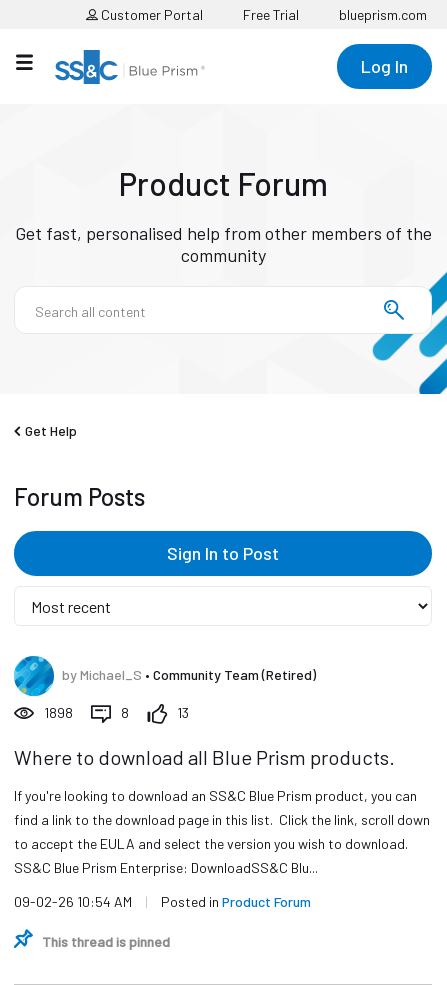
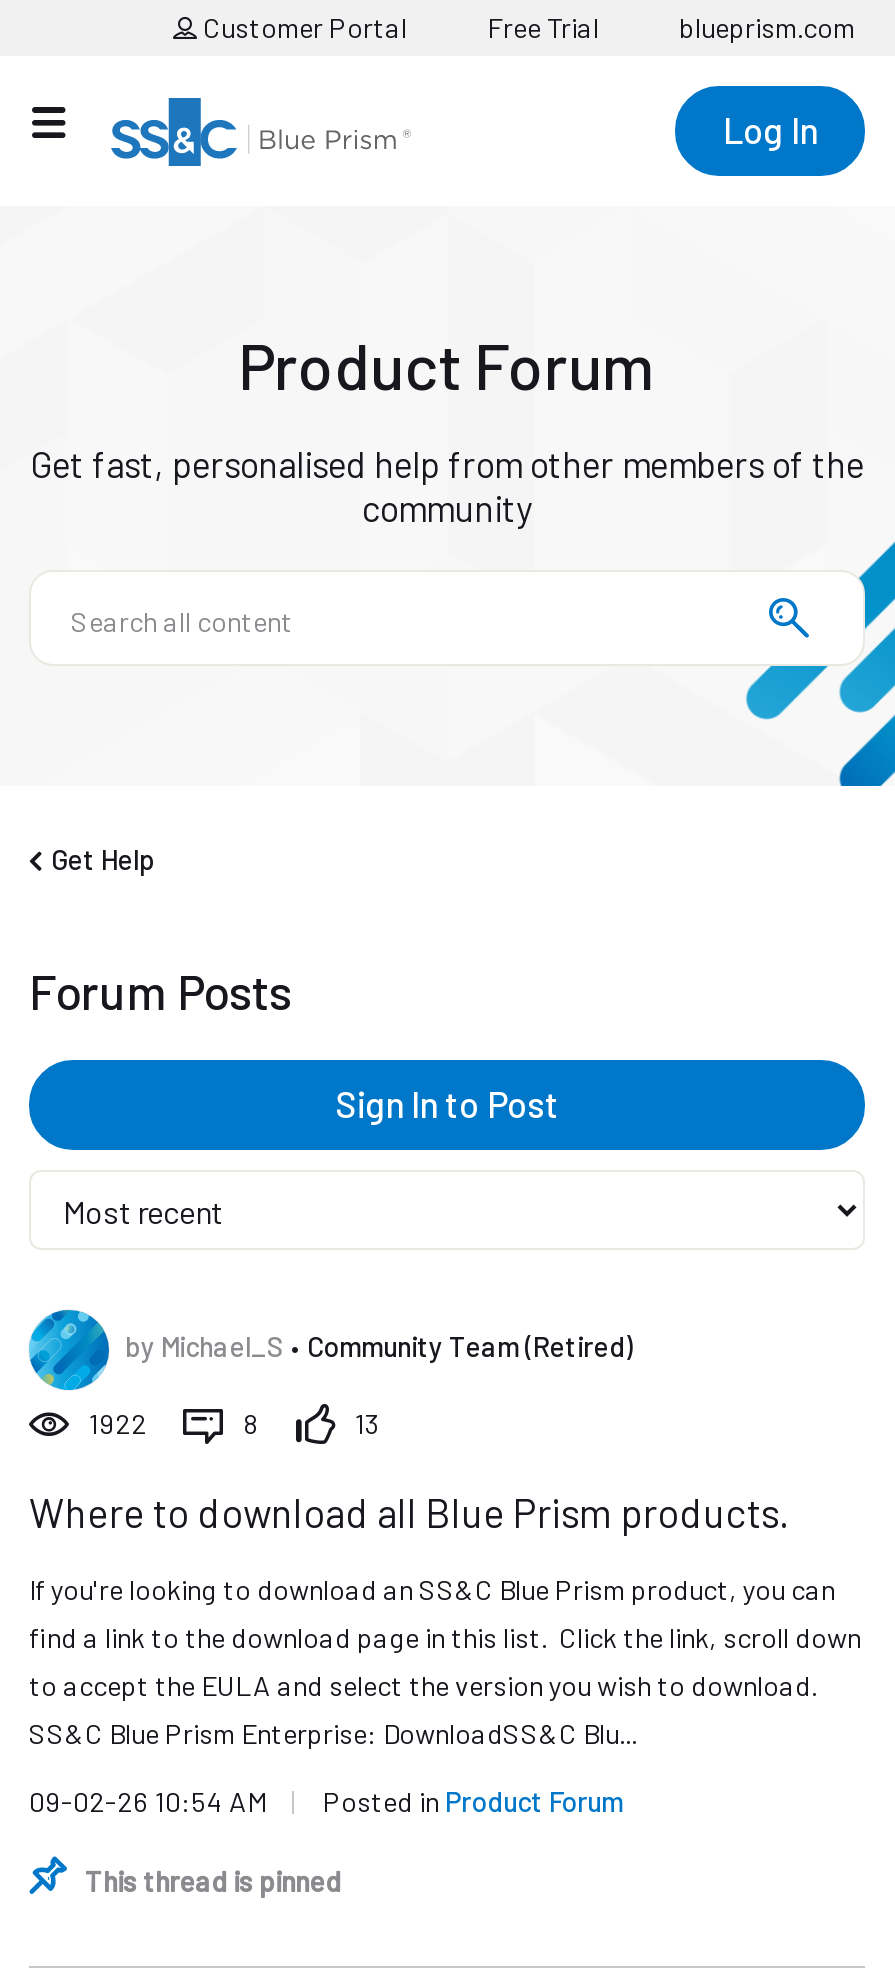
- 1898
+ 1922
